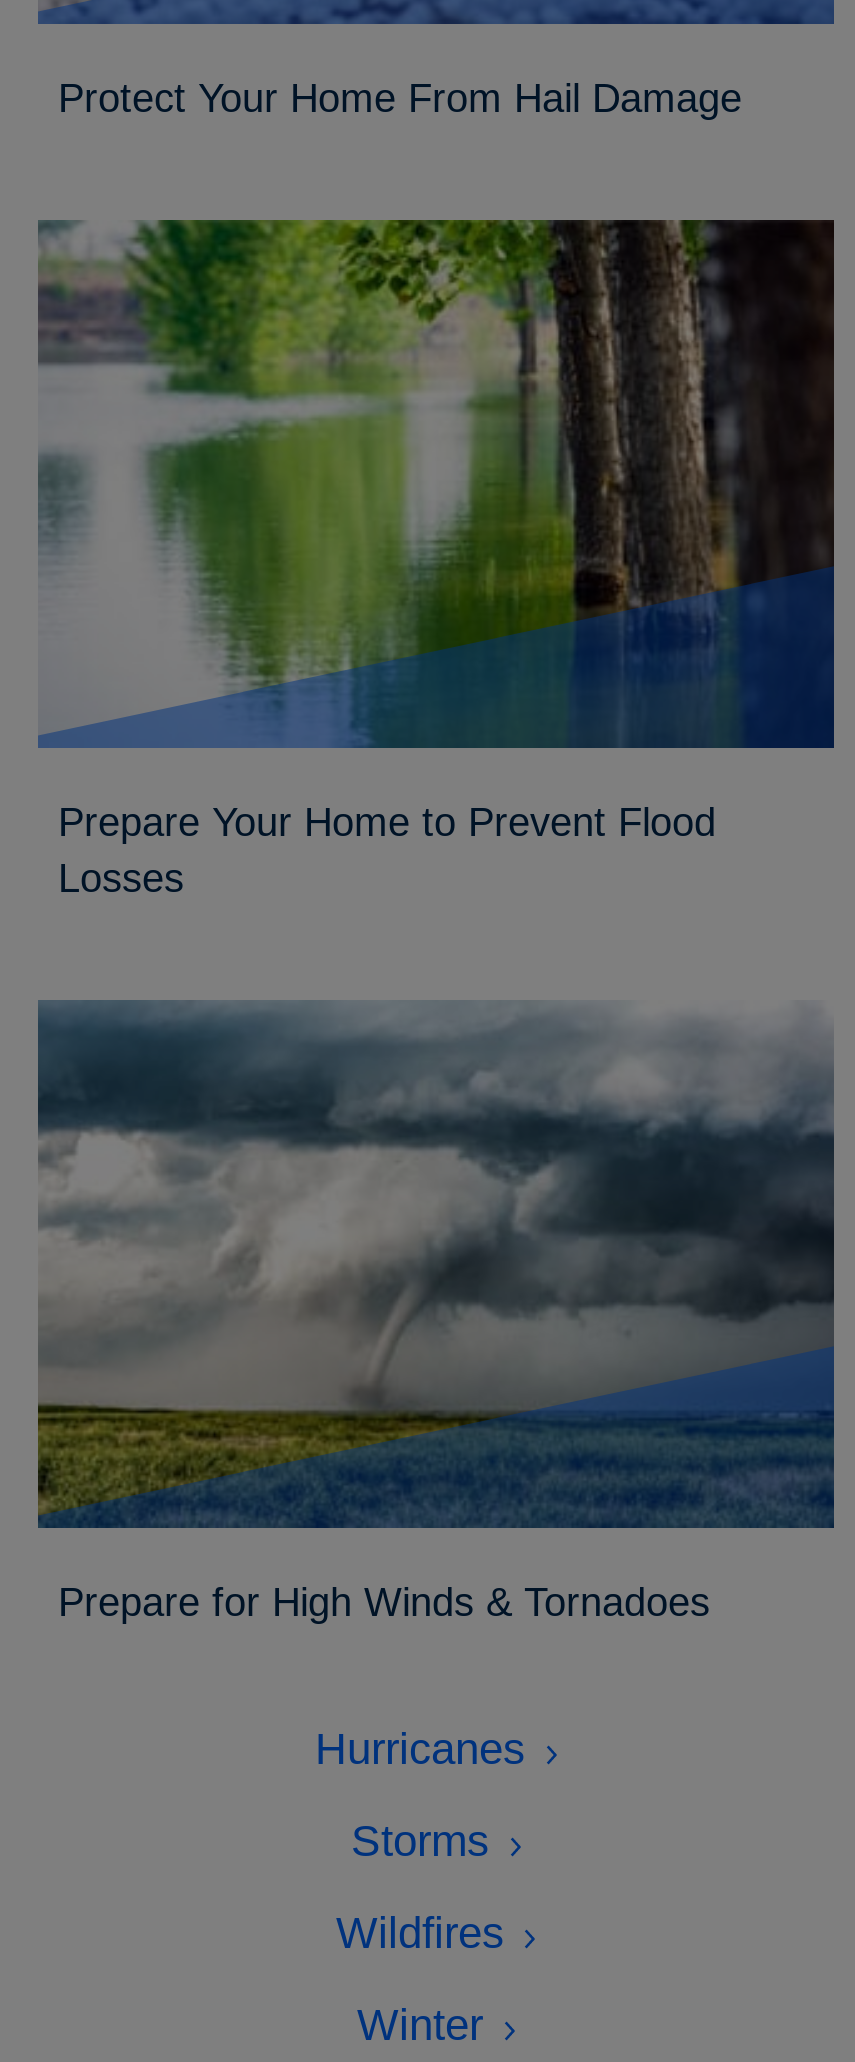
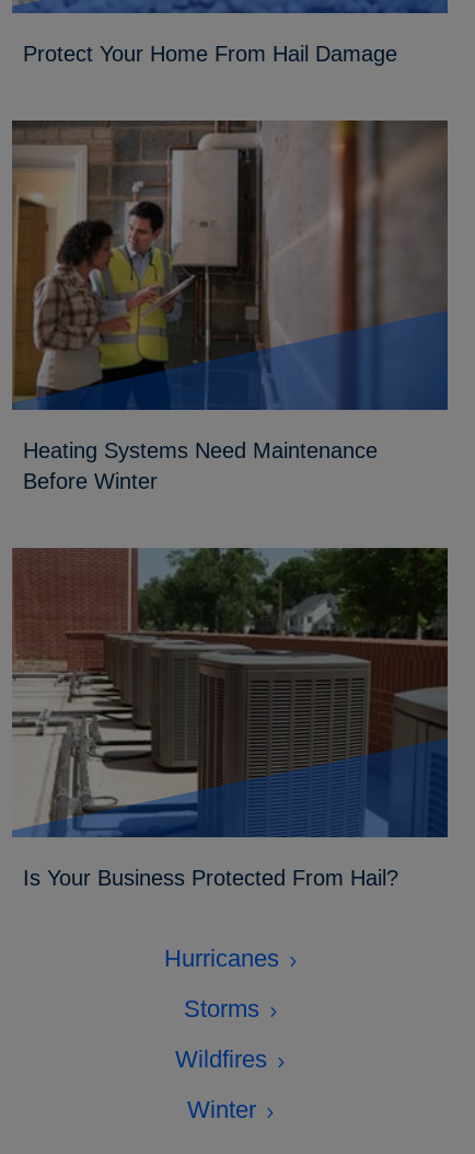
- [image]
- Prepare Your Home to Prevent Flood
- Losses
+ [image]
+ Heating Systems Need Maintenance
+ Before Winter

- [image]
- Prepare for High Winds & Tornadoes
+ [image]
+ Is Your Business Protected From Hail?
